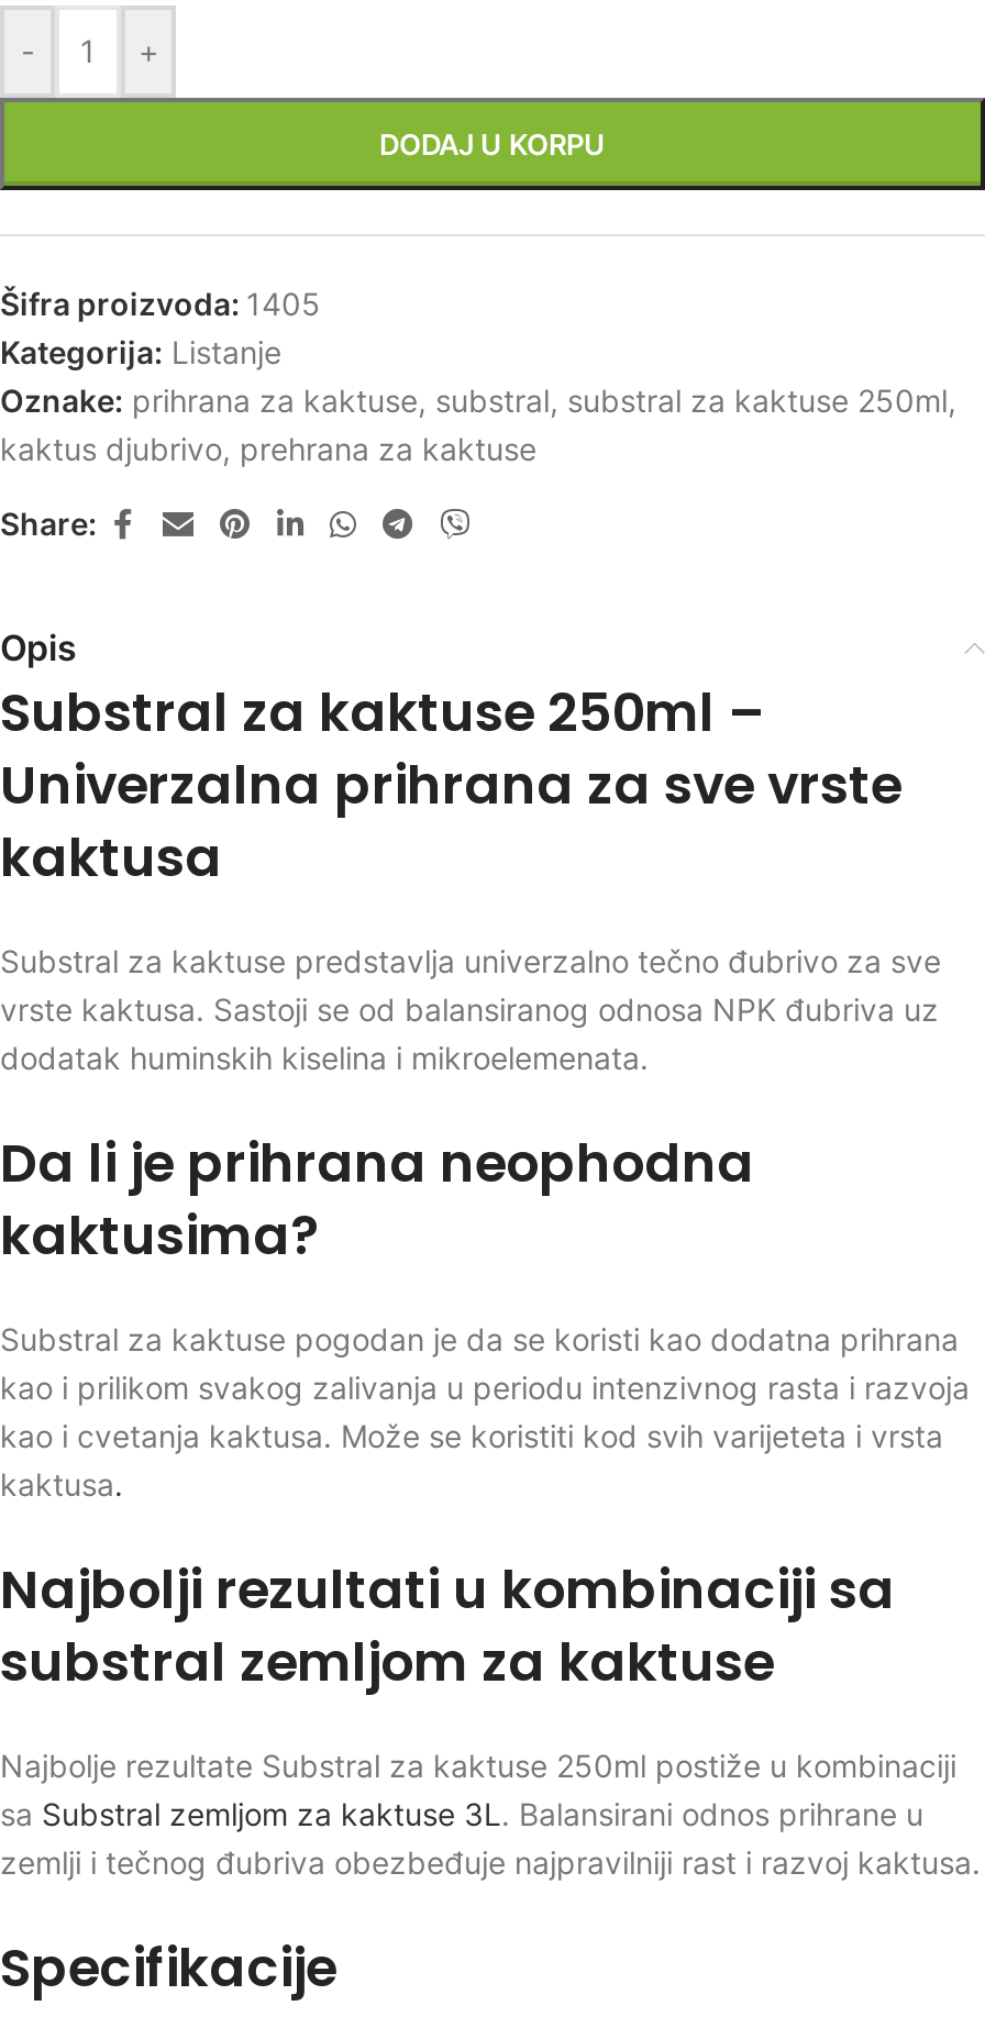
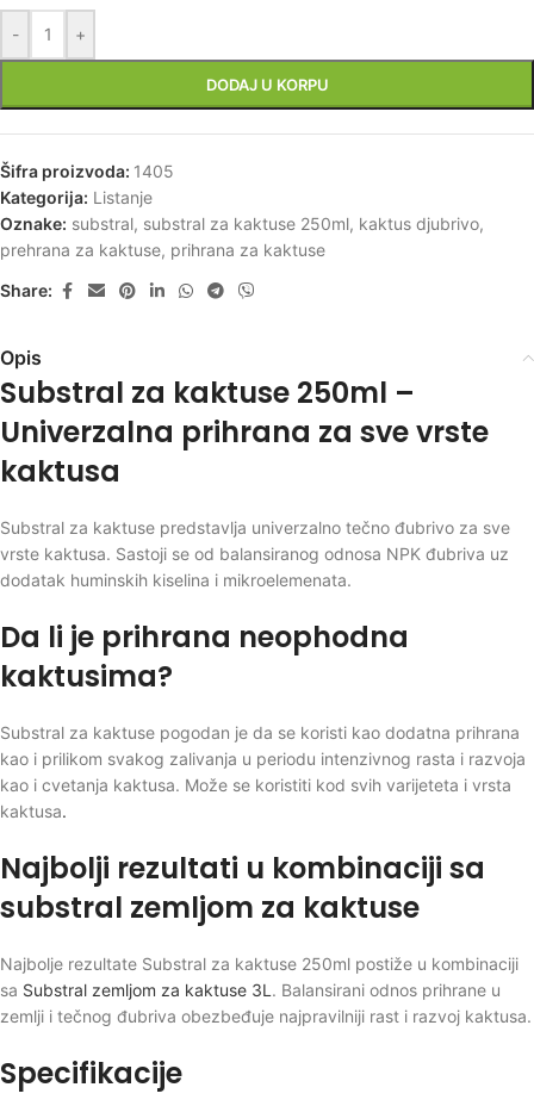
- Oznake: prihrana za kaktuse, substral, substral za kaktuse 250ml,
- kaktus djubrivo, prehrana za kaktuse
+ Oznake: substral, substral za kaktuse 250ml, kaktus djubrivo,
+ prehrana za kaktuse, prihrana za kaktuse
